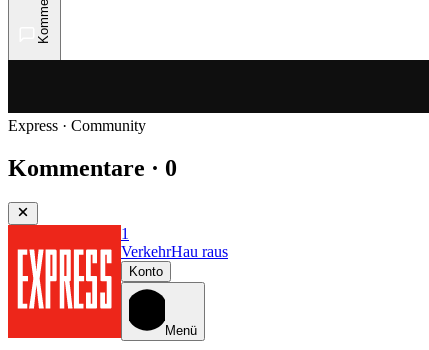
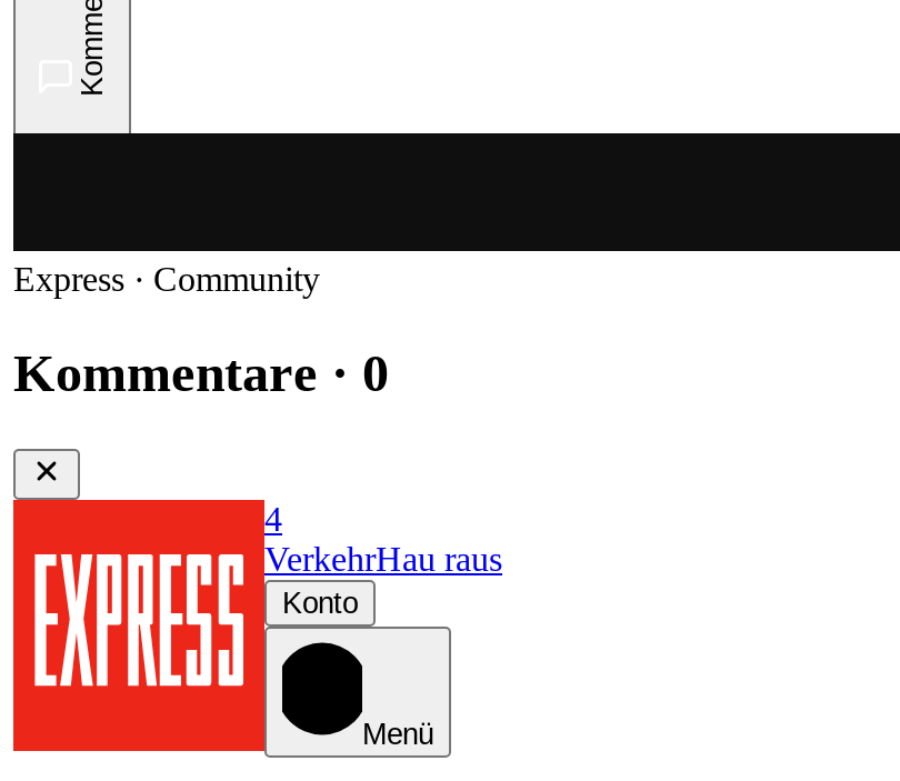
- 1
+ 4
